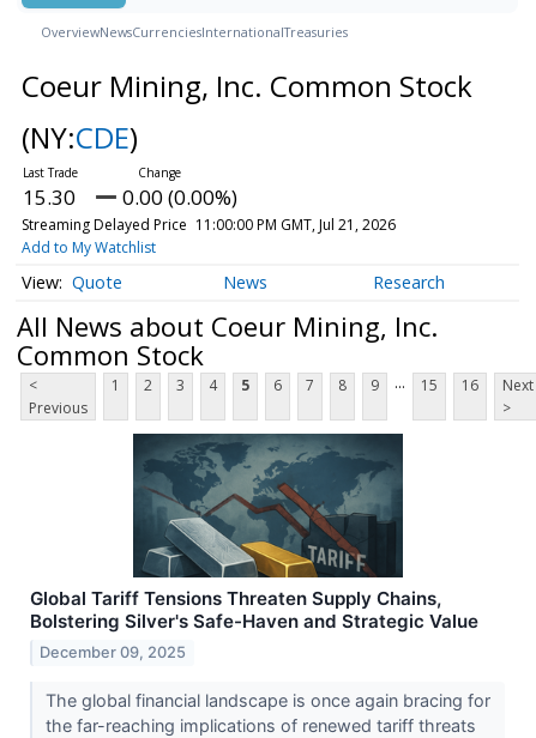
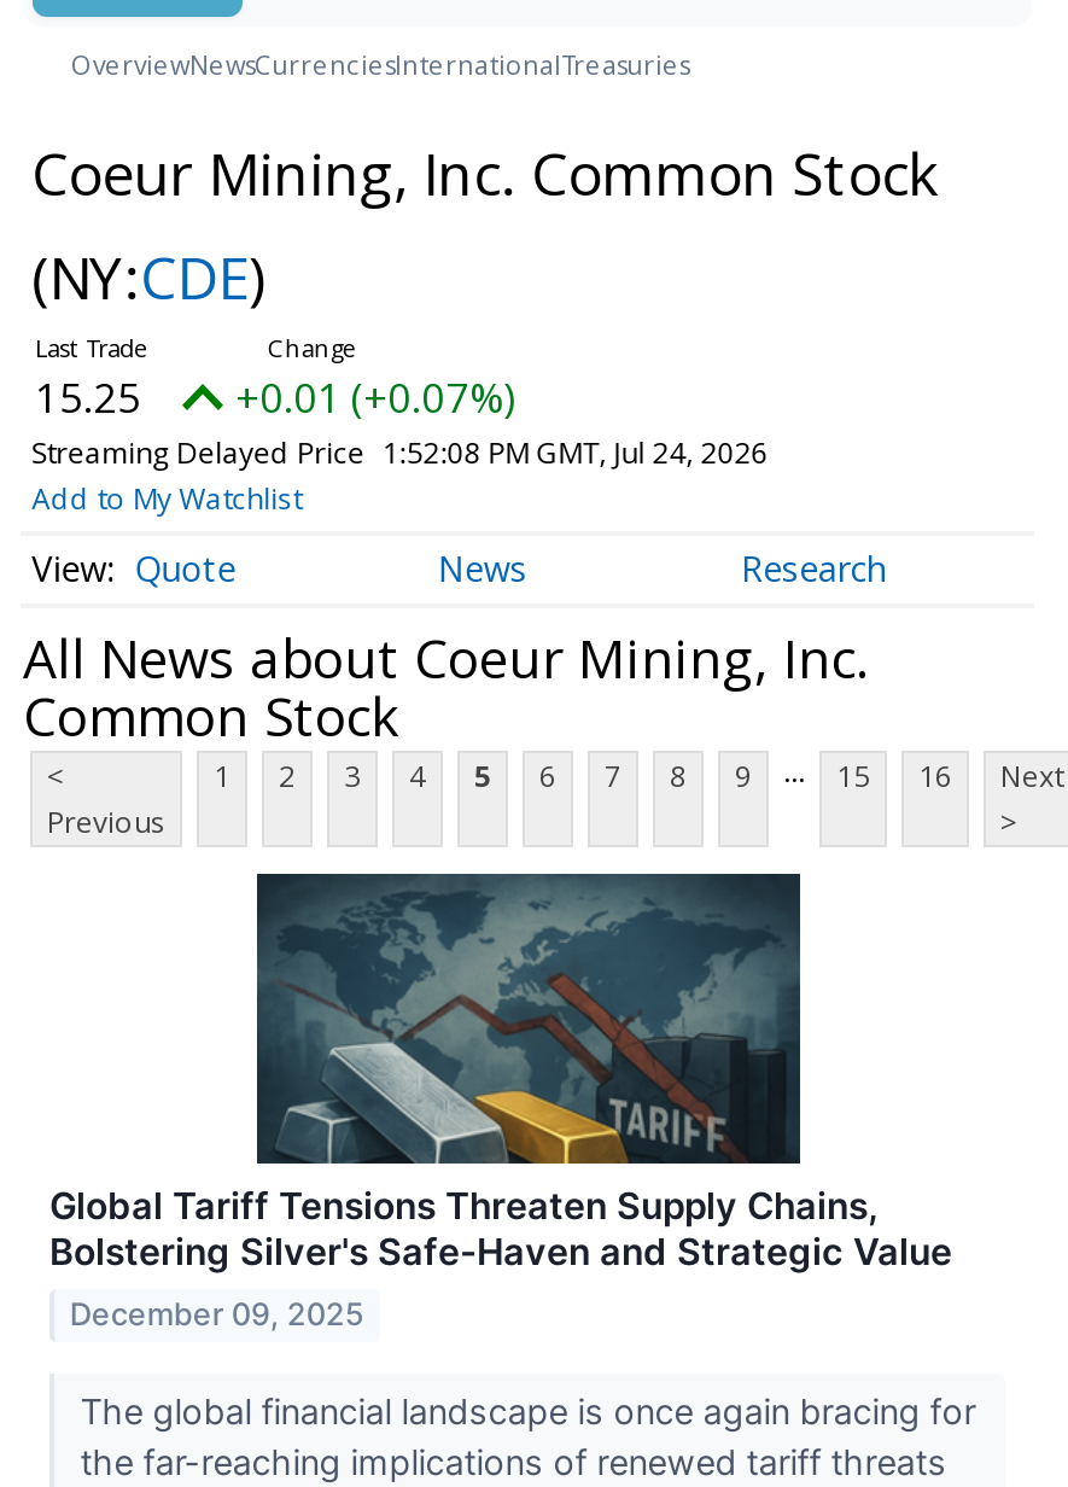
- 15.30
+ 15.25

- 0.00 (0.00%)
+ +0.01 (+0.07%)

- Streaming Delayed Price 11:00:00 PM GMT, Jul 21, 2026
+ Streaming Delayed Price 1:52:08 PM GMT, Jul 24, 2026
